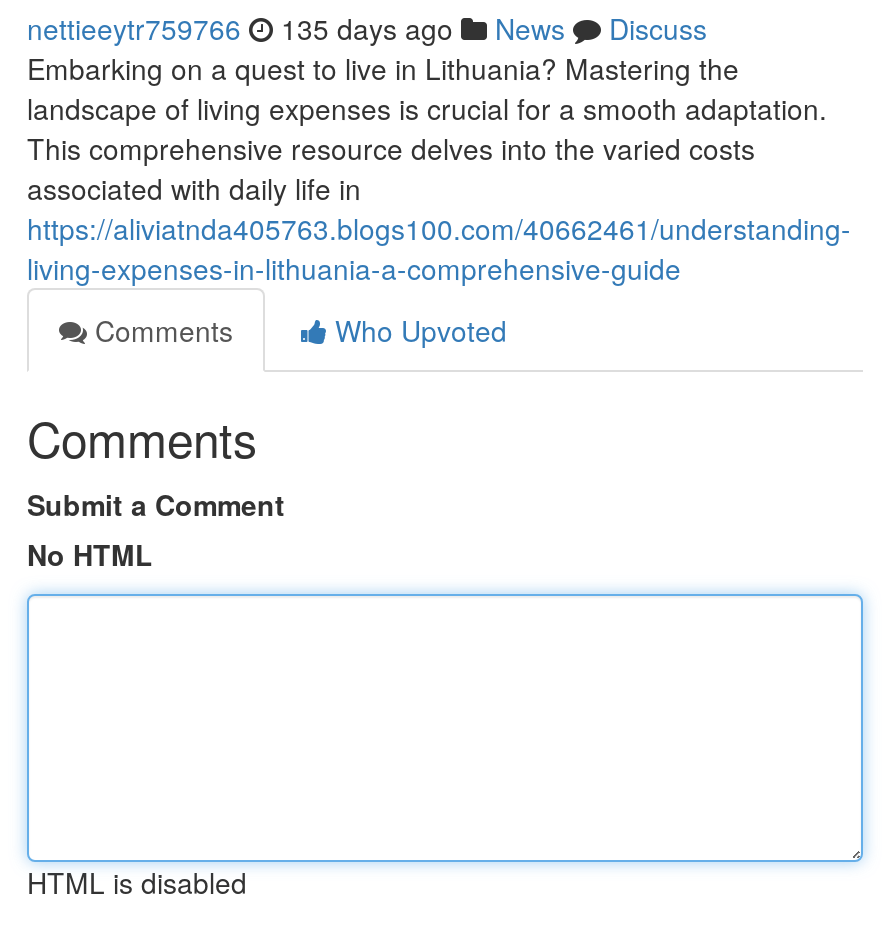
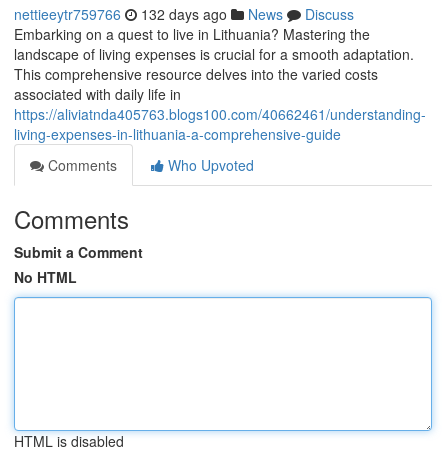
- nettieeytr759766 135 days ago News Discuss
+ nettieeytr759766 132 days ago News Discuss
